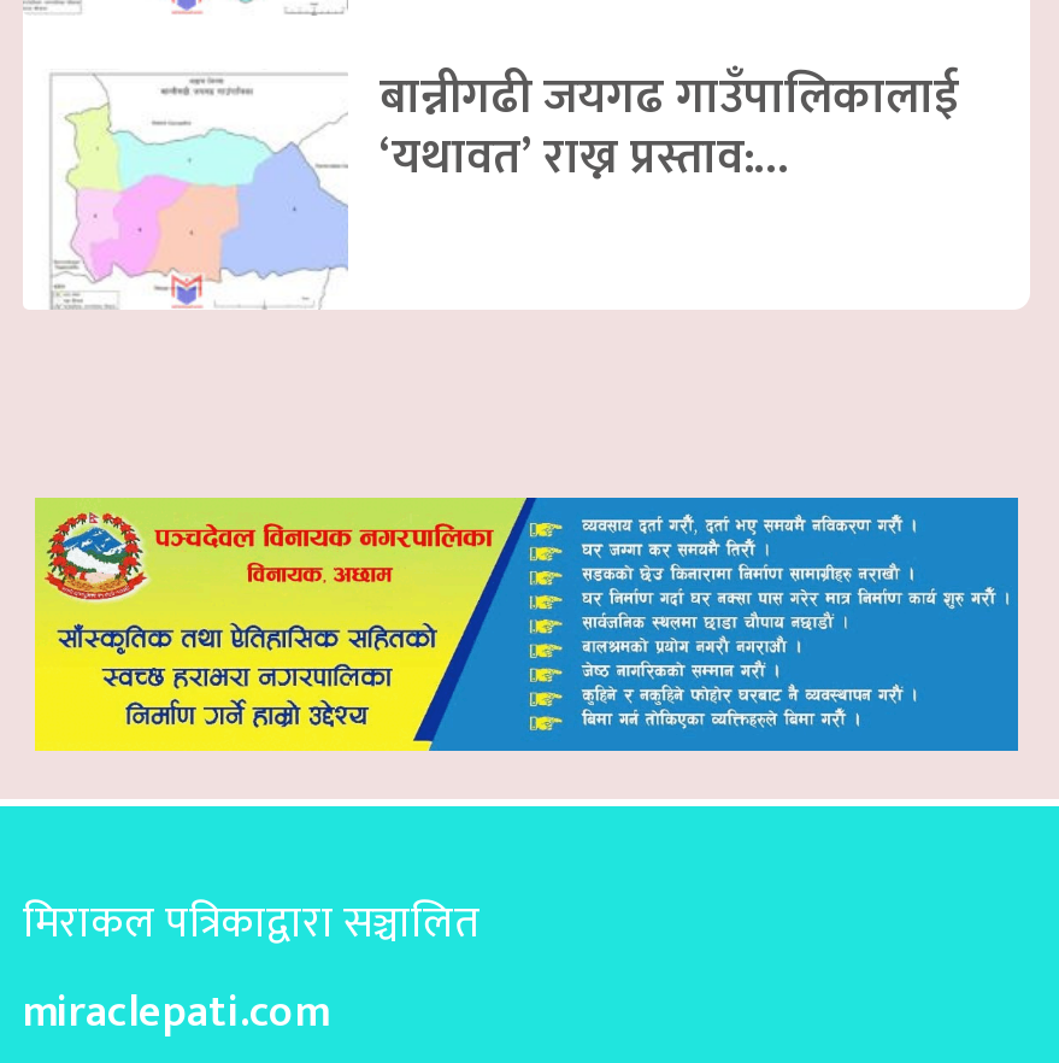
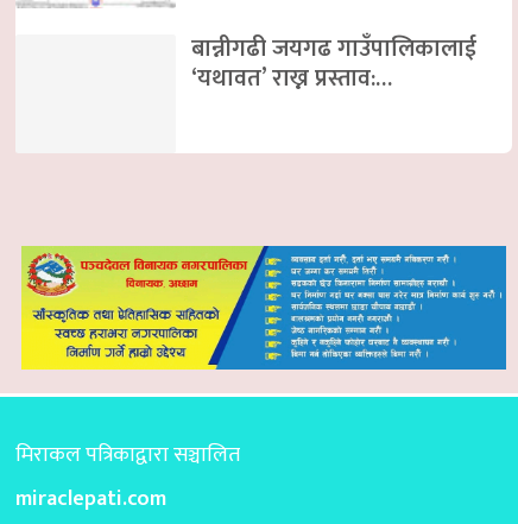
- [image]
